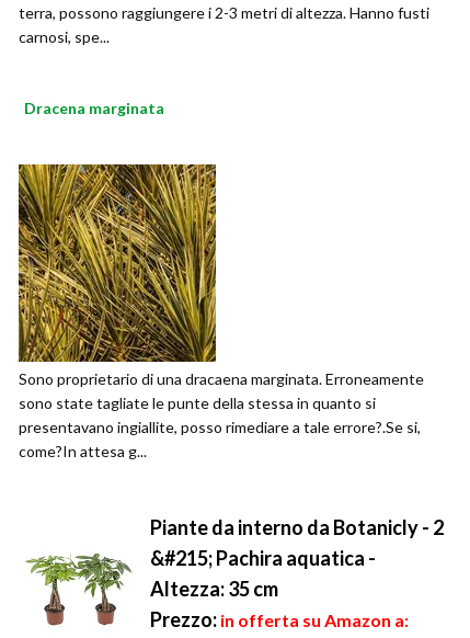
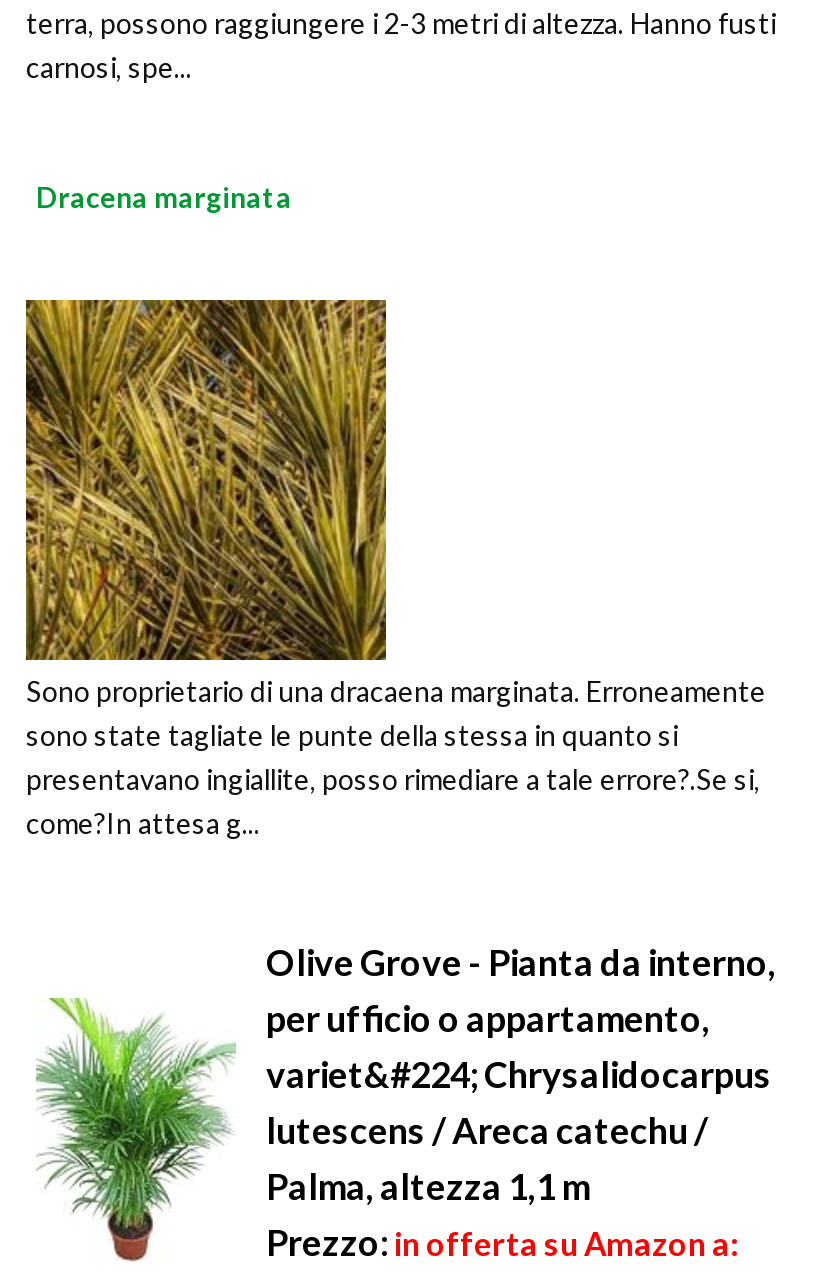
- [image]
- Piante da interno da Botanicly - 2
- &#215; Pachira aquatica -
- Altezza: 35 cm
+ [image]
+ Olive Grove - Pianta da interno,
+ per ufficio o appartamento,
+ variet&#224; Chrysalidocarpus
+ lutescens / Areca catechu /
+ Palma, altezza 1,1 m
